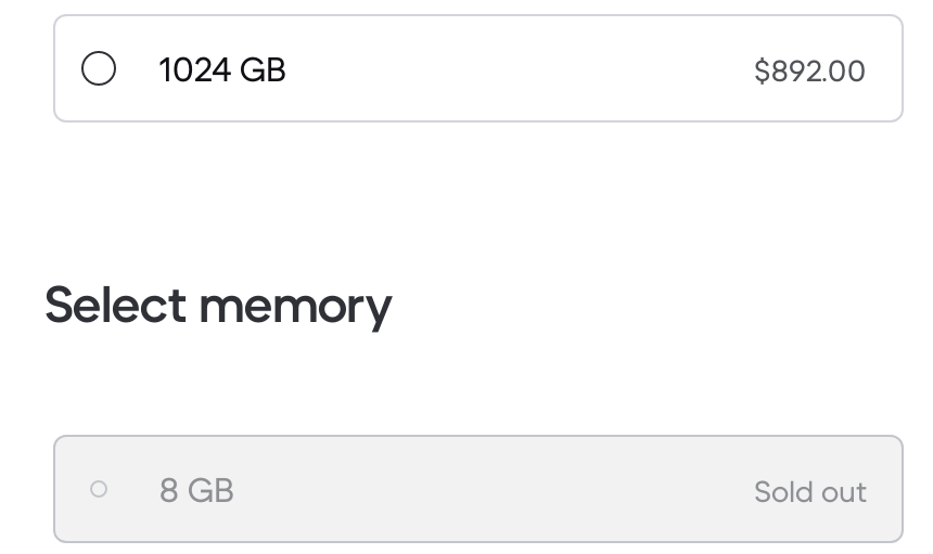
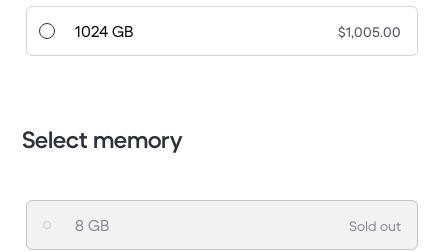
- $892.00
+ $1,005.00
